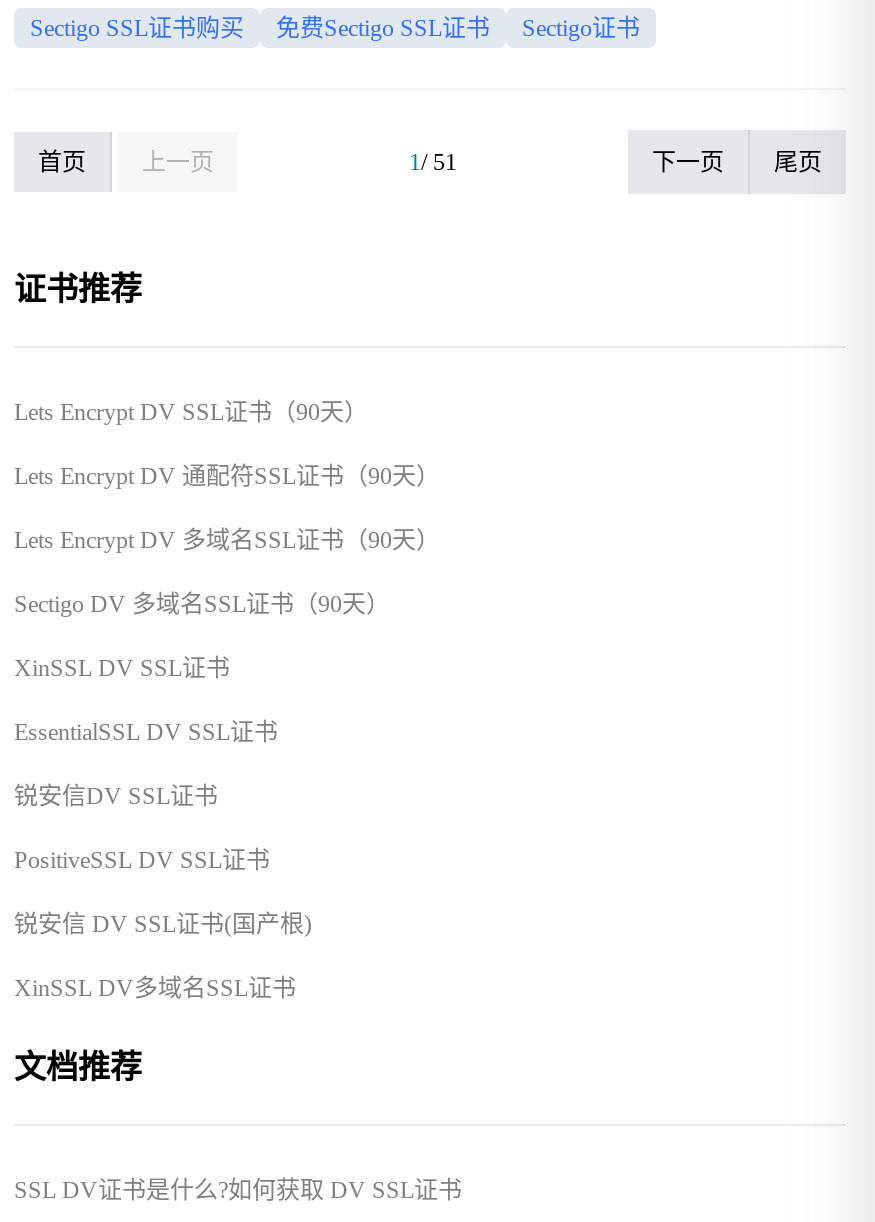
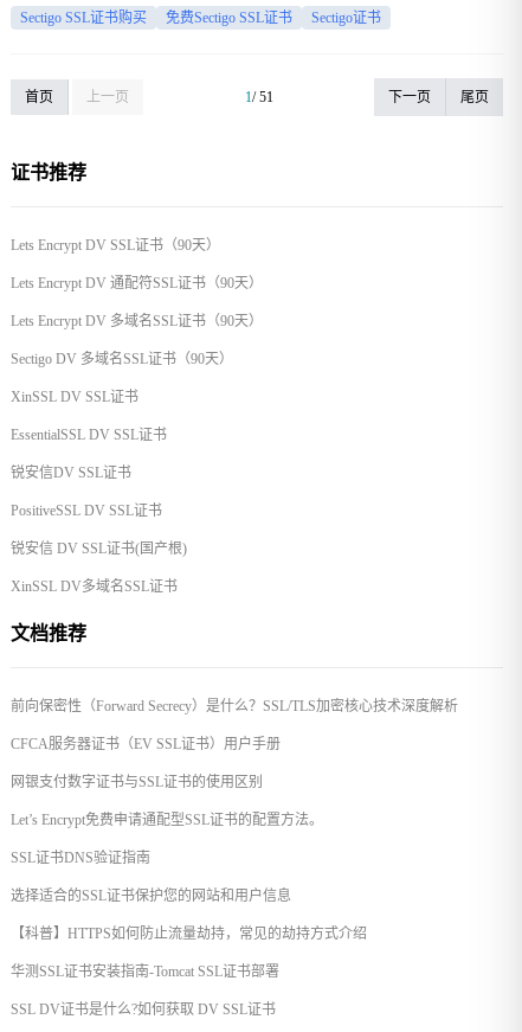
+ 前向保密性（Forward Secrecy）是什么？SSL/TLS加密核心技术深度解析
+ CFCA服务器证书（EV SSL证书）用户手册
+ 网银支付数字证书与SSL证书的使用区别
+ Let’s Encrypt免费申请通配型SSL证书的配置方法。
+ SSL证书DNS验证指南
+ 选择适合的SSL证书保护您的网站和用户信息
+ 【科普】HTTPS如何防止流量劫持，常见的劫持方式介绍
+ 华测SSL证书安装指南-Tomcat SSL证书部署
